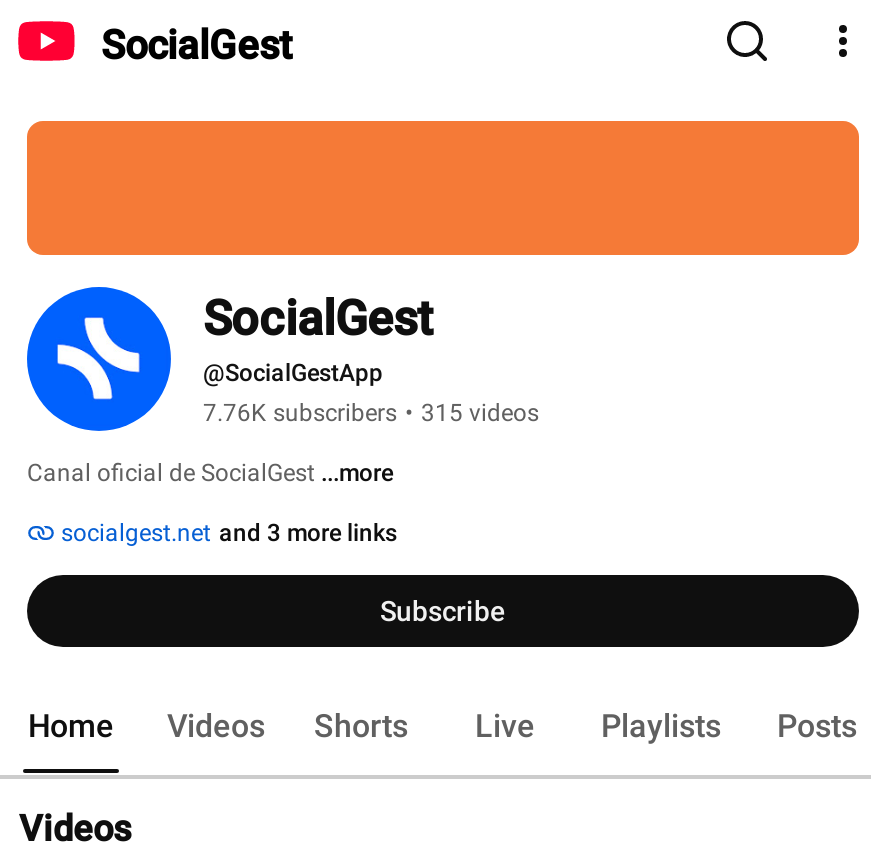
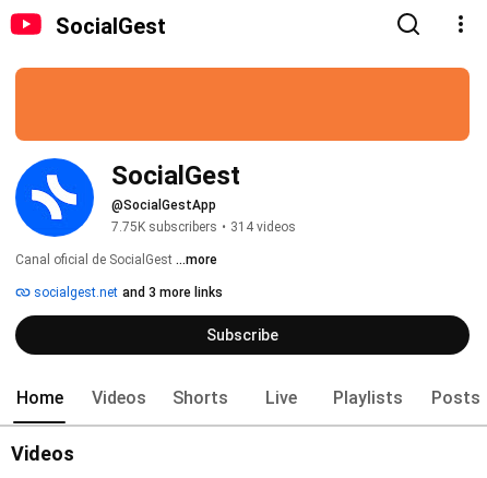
- 7.76K subscribers • 315 videos
+ 7.75K subscribers • 314 videos
